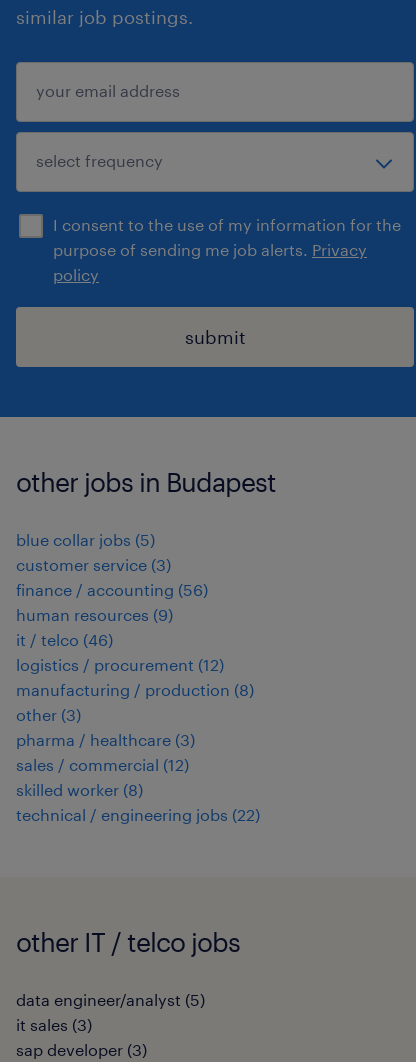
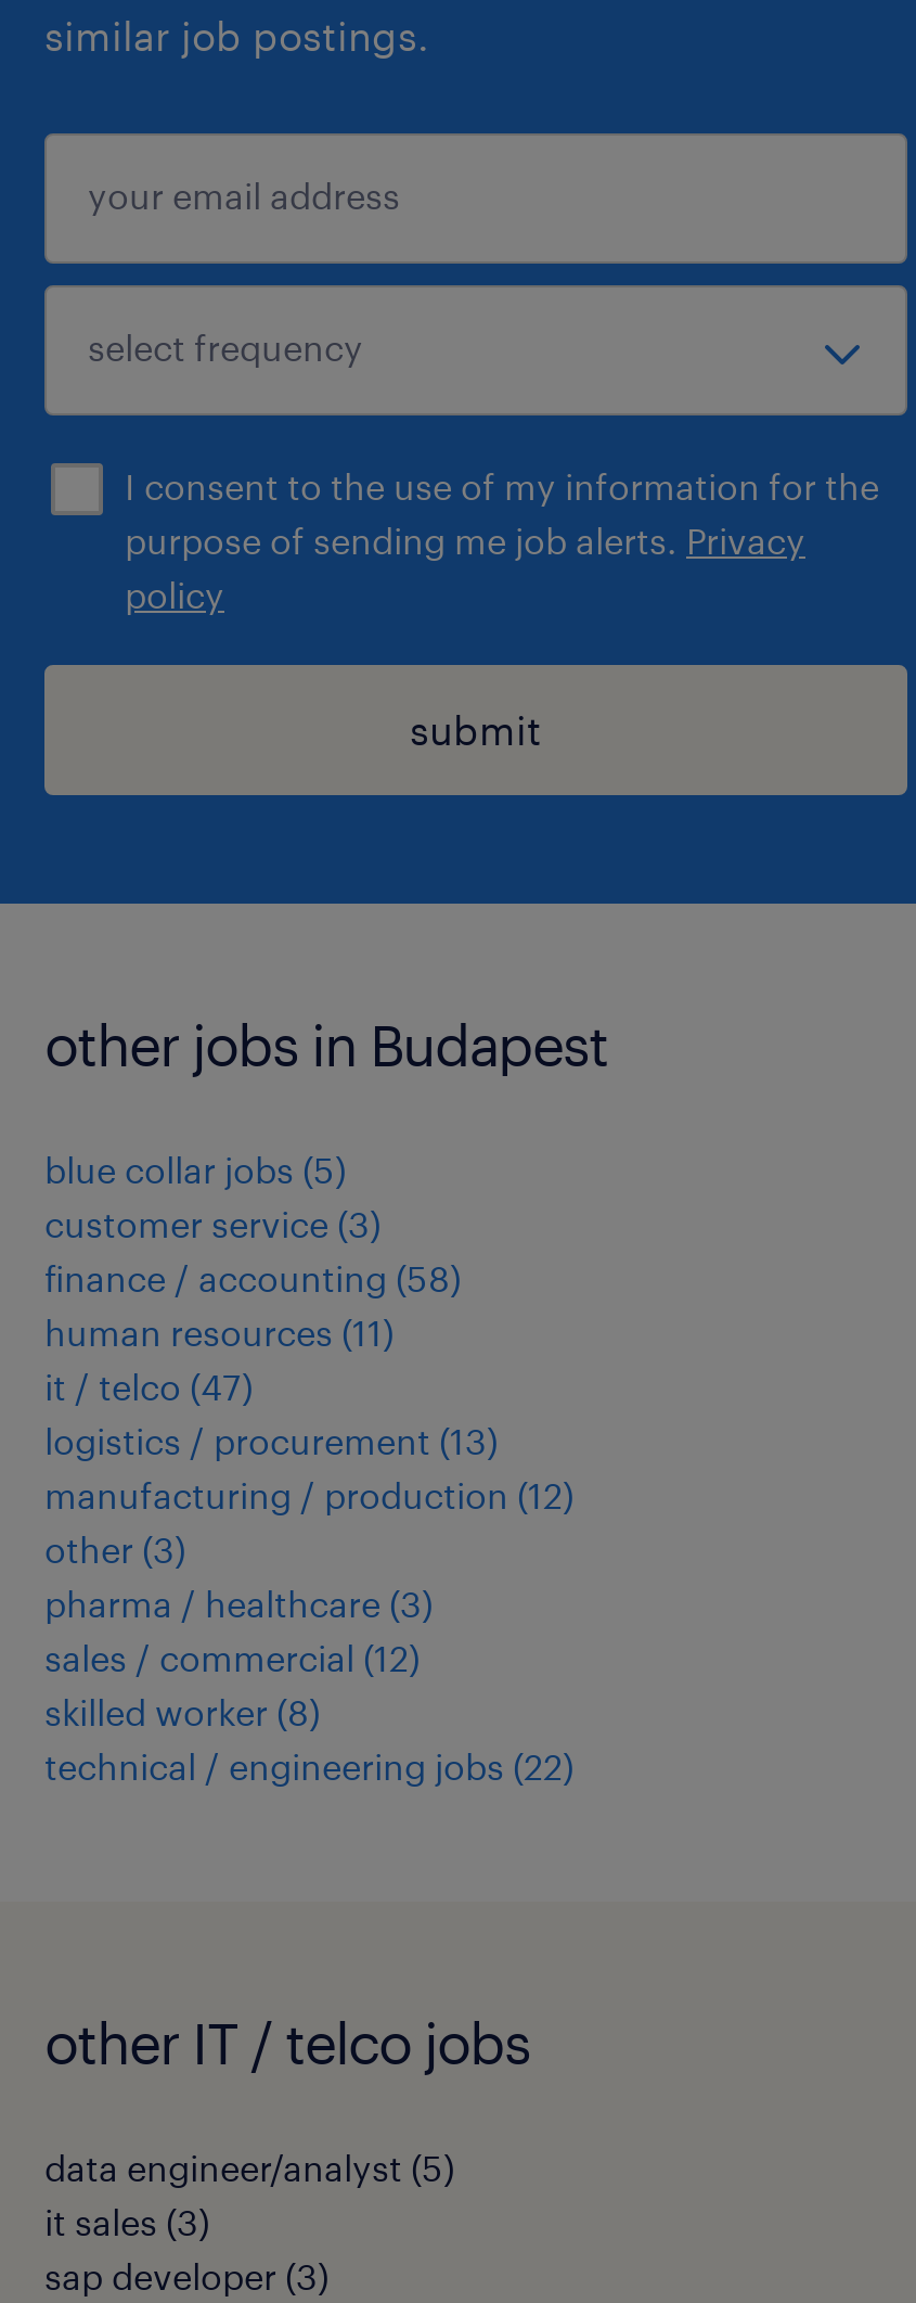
- finance / accounting (56)
+ finance / accounting (58)

- human resources (9)
+ human resources (11)

- it / telco (46)
+ it / telco (47)

- logistics / procurement (12)
+ logistics / procurement (13)

- manufacturing / production (8)
+ manufacturing / production (12)
